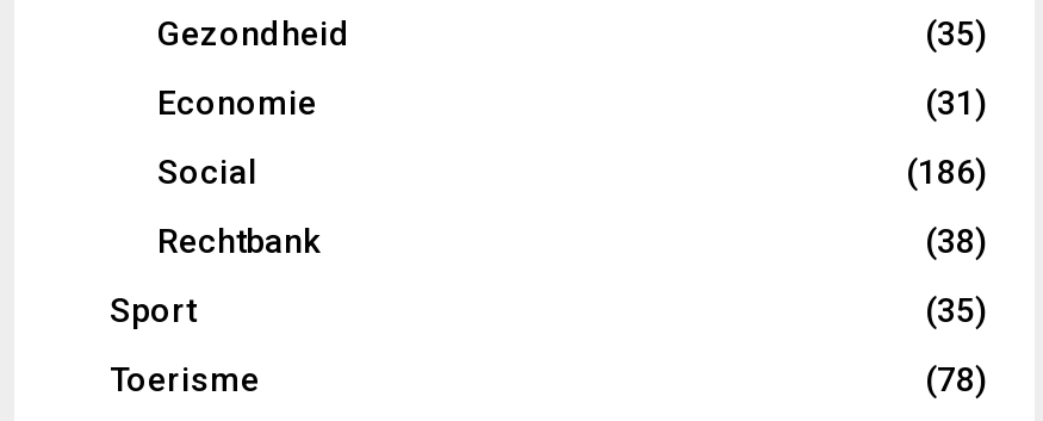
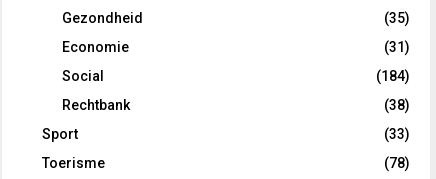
- (186)
+ (184)

- (35)
+ (33)
